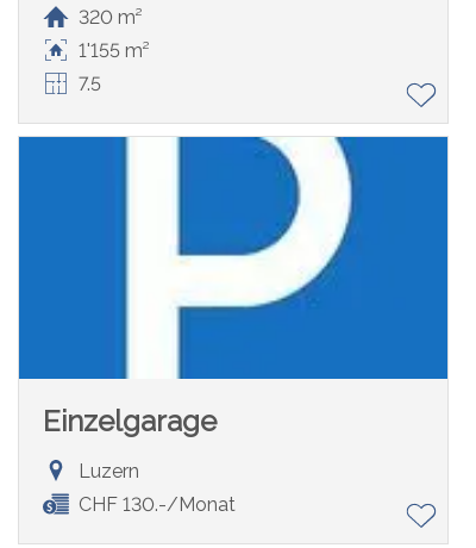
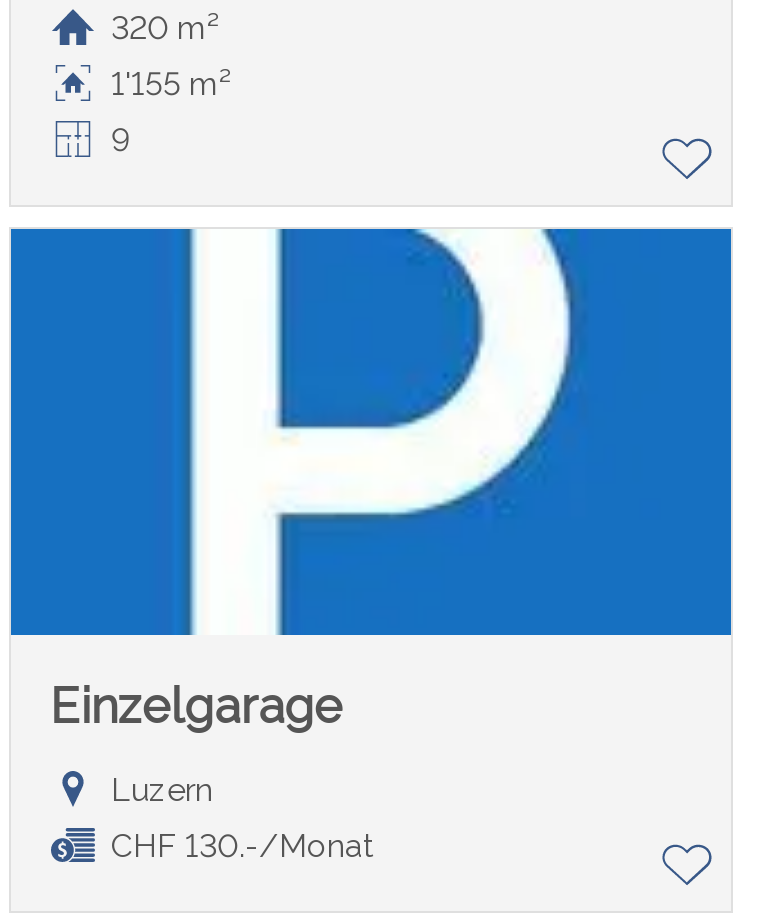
- 7.5
+ 9
